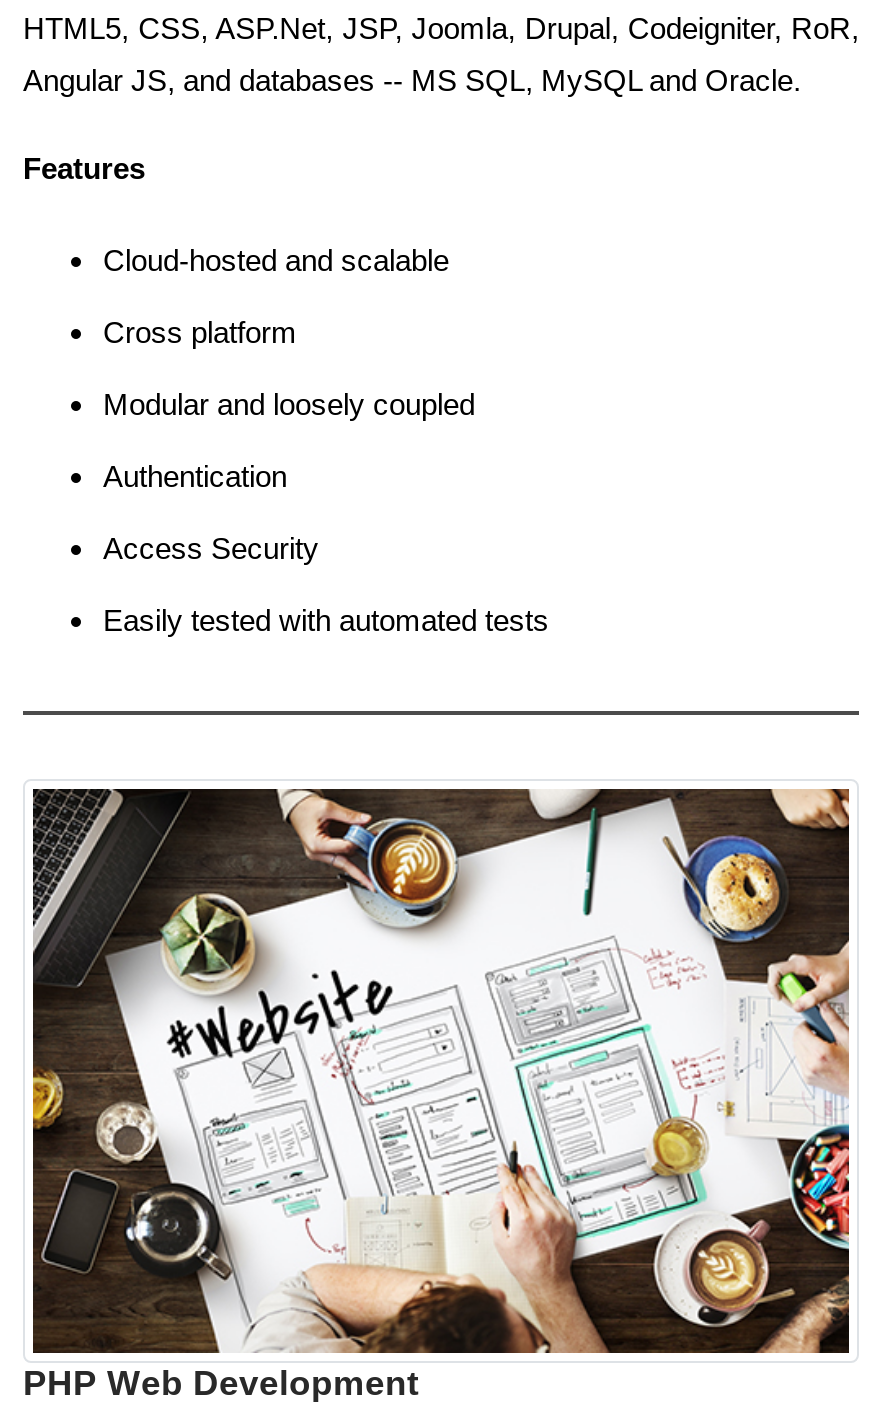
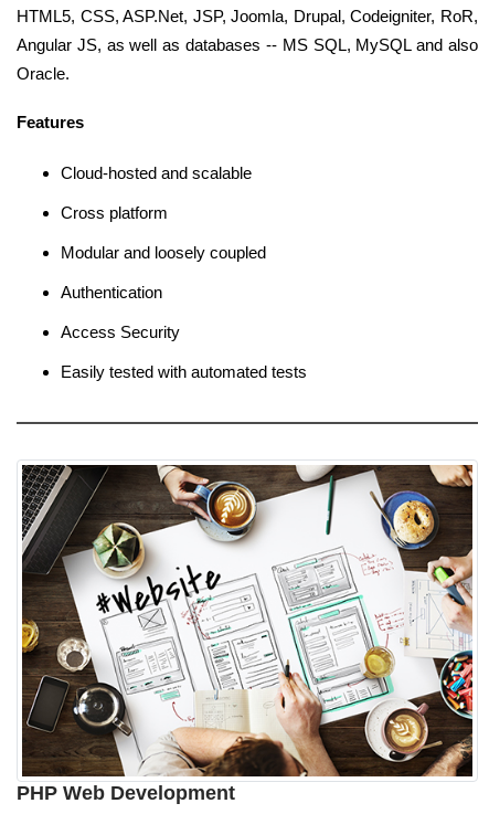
- Angular JS, and databases -- MS SQL, MySQL and Oracle.
+ Angular JS, as well as databases -- MS SQL, MySQL and also
+ Oracle.
